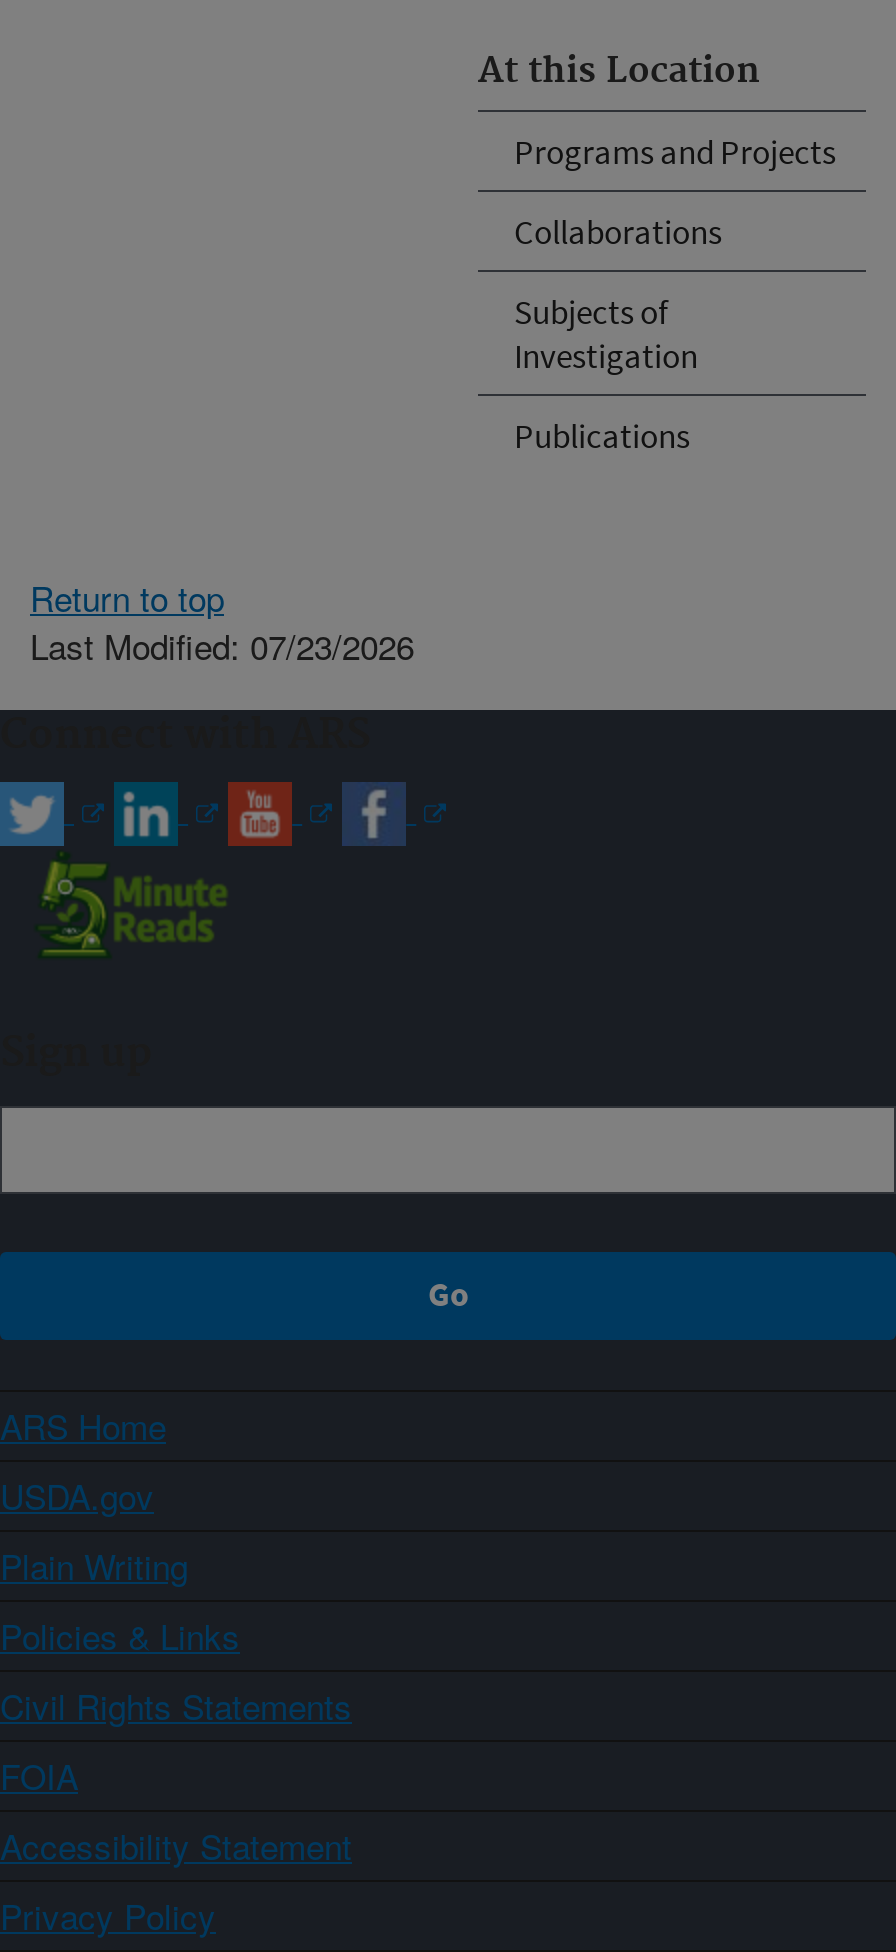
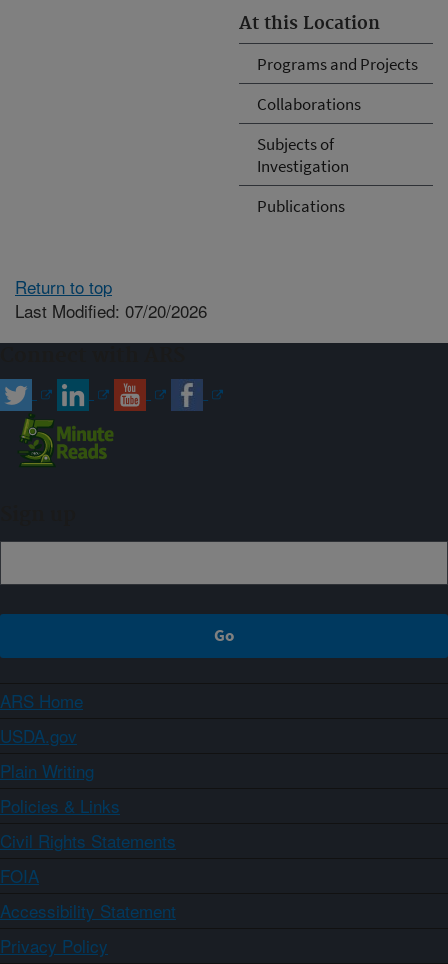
- Last Modified: 07/23/2026
+ Last Modified: 07/20/2026
